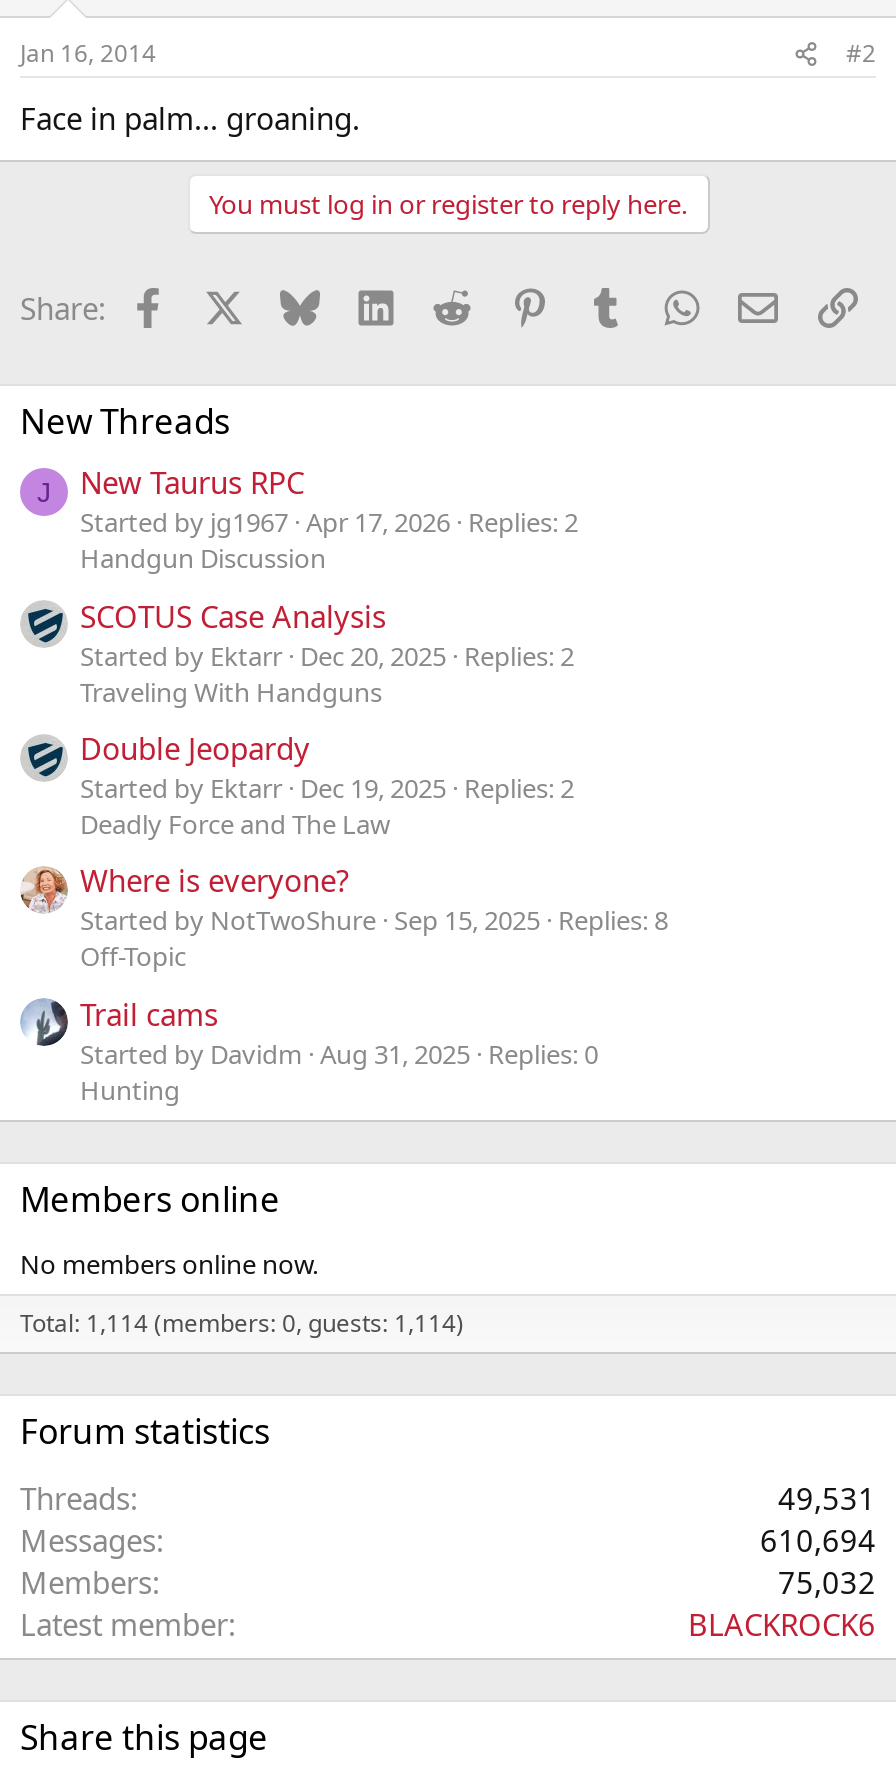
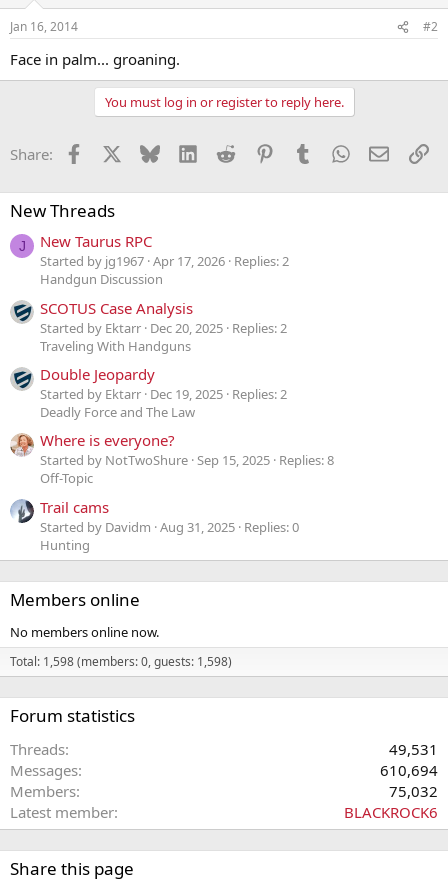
- Total: 1,114 (members: 0, guests: 1,114)
+ Total: 1,598 (members: 0, guests: 1,598)
